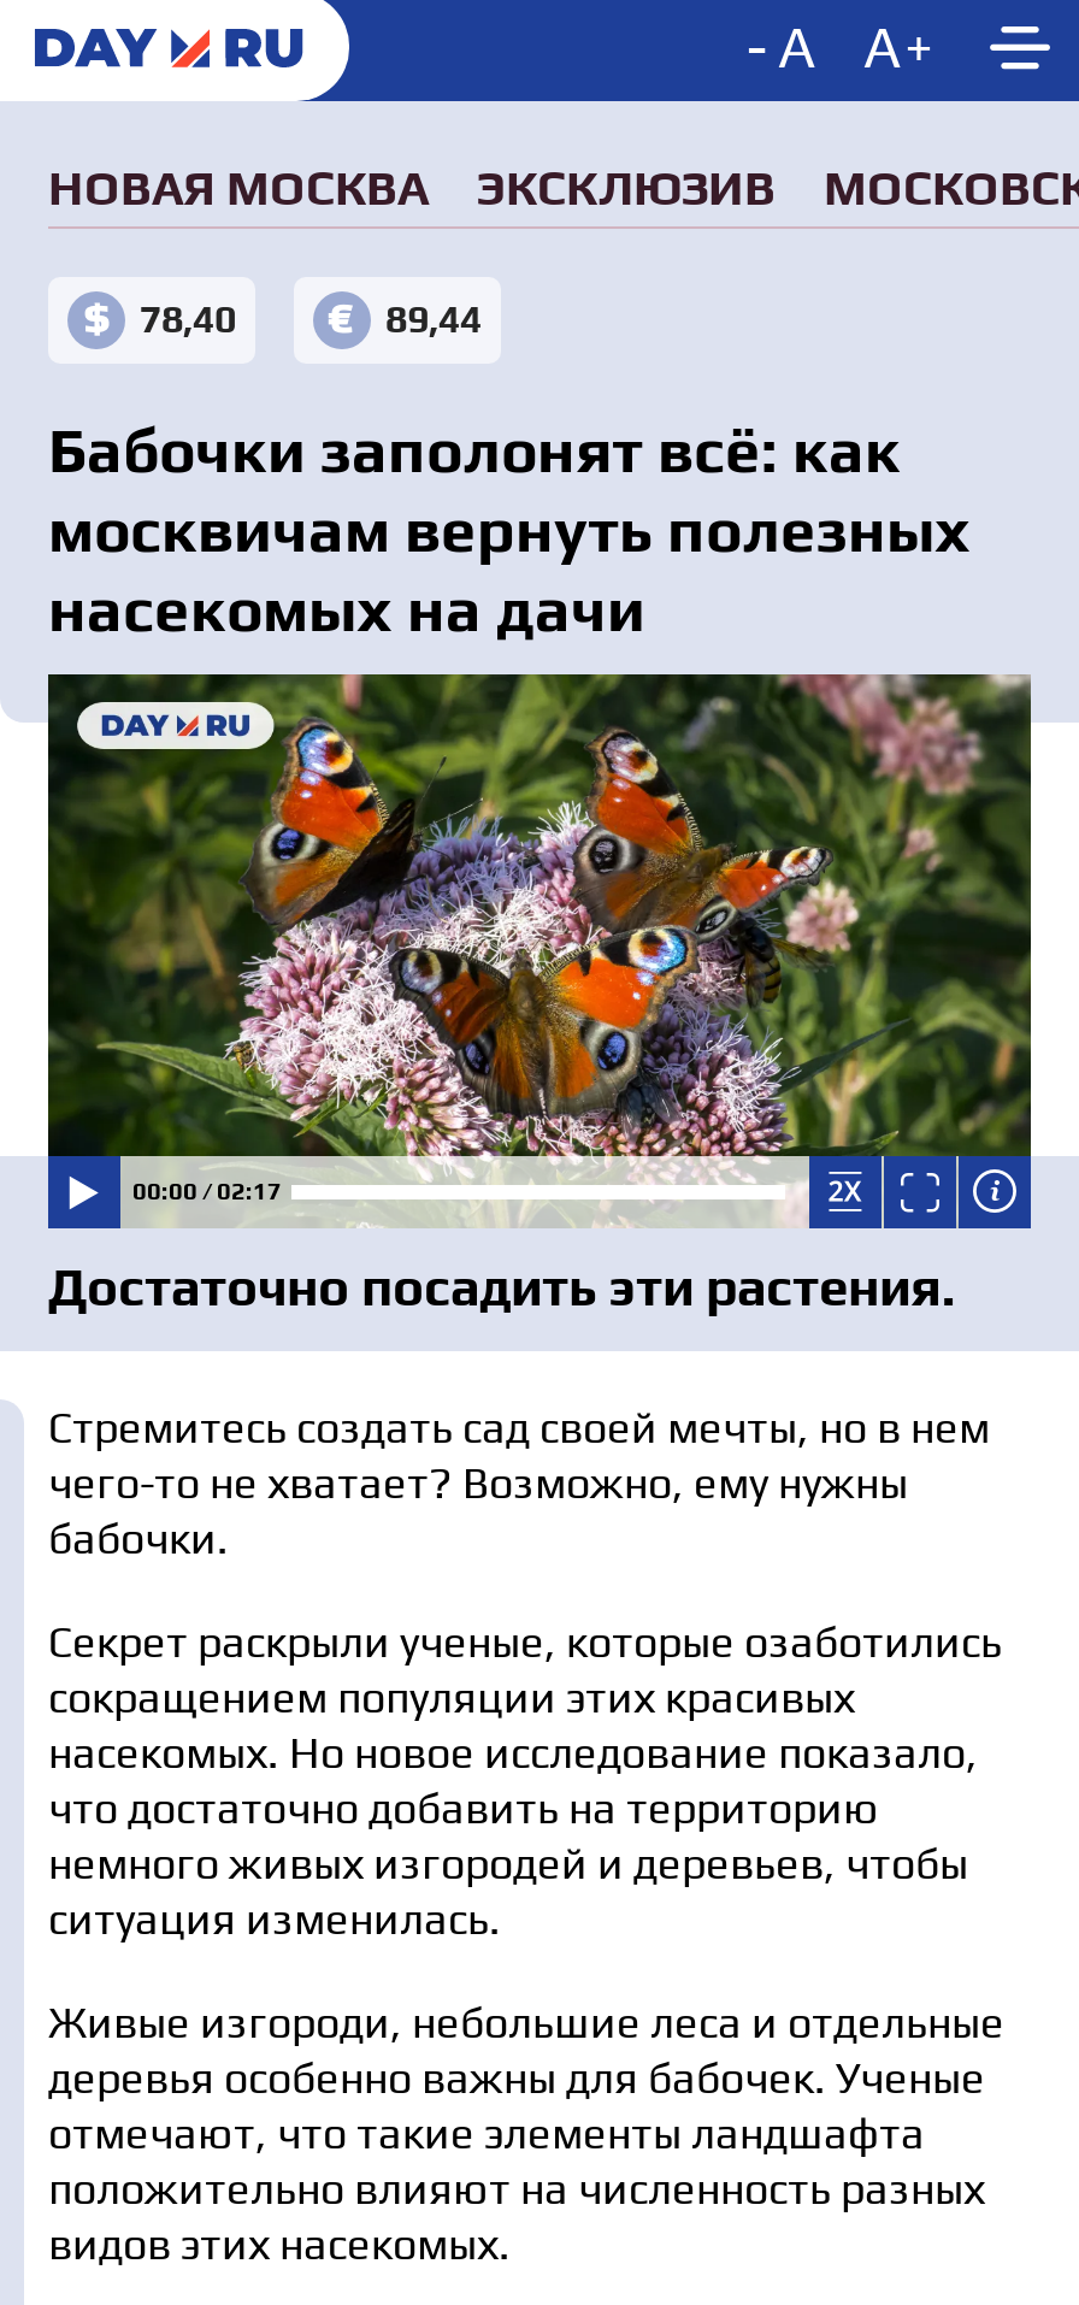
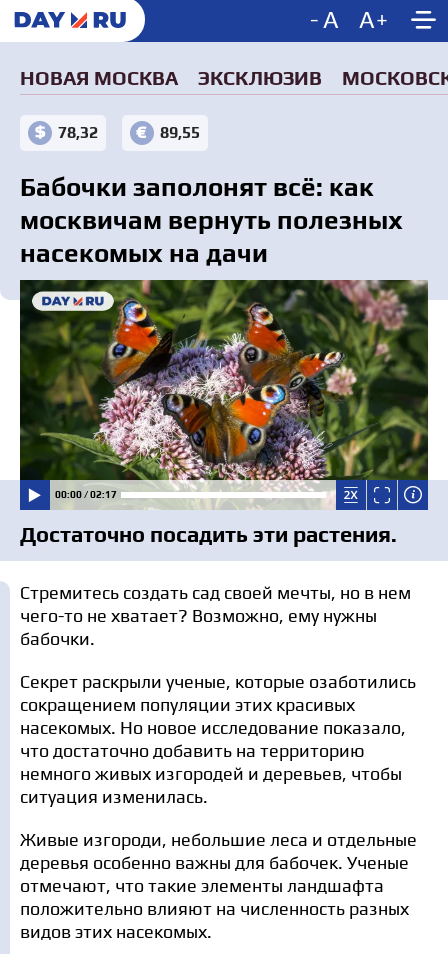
- 78,40
+ 78,32

- 89,44
+ 89,55
